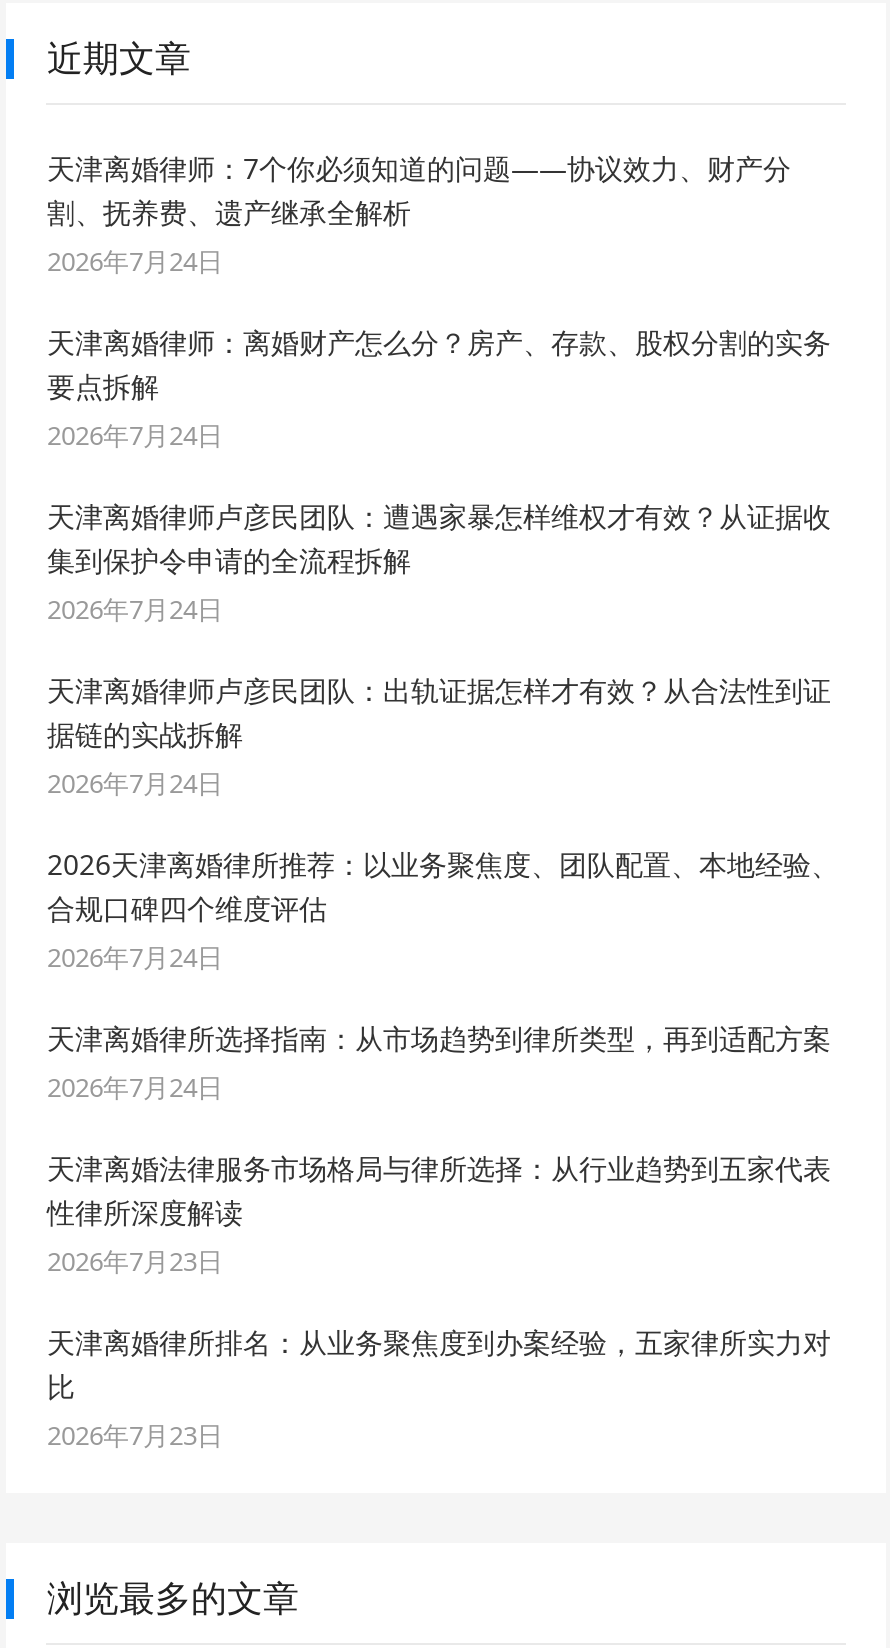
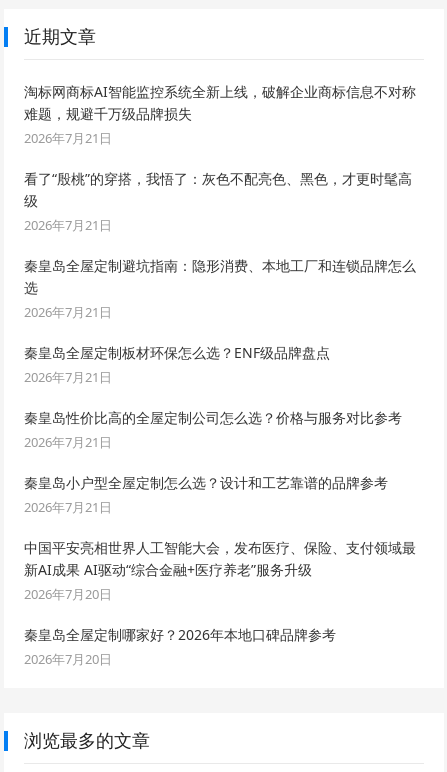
- 天津离婚律师：7个你必须知道的问题——协议效力、财产分
- 割、抚养费、遗产继承全解析
- 2026年7月24日
+ 淘标网商标AI智能监控系统全新上线，破解企业商标信息不对称
+ 难题，规避千万级品牌损失
+ 2026年7月21日

- 天津离婚律师：离婚财产怎么分？房产、存款、股权分割的实务
- 要点拆解
- 2026年7月24日
+ 看了“殷桃”的穿搭，我悟了：灰色不配亮色、黑色，才更时髦高
+ 级
+ 2026年7月21日

- 天津离婚律师卢彦民团队：遭遇家暴怎样维权才有效？从证据收
- 集到保护令申请的全流程拆解
- 2026年7月24日
+ 秦皇岛全屋定制避坑指南：隐形消费、本地工厂和连锁品牌怎么
+ 选
+ 2026年7月21日

- 天津离婚律师卢彦民团队：出轨证据怎样才有效？从合法性到证
- 据链的实战拆解
- 2026年7月24日
+ 秦皇岛全屋定制板材环保怎么选？ENF级品牌盘点
+ 2026年7月21日

- 2026天津离婚律所推荐：以业务聚焦度、团队配置、本地经验、
- 合规口碑四个维度评估
- 2026年7月24日
+ 秦皇岛性价比高的全屋定制公司怎么选？价格与服务对比参考
+ 2026年7月21日

- 天津离婚律所选择指南：从市场趋势到律所类型，再到适配方案
- 2026年7月24日
+ 秦皇岛小户型全屋定制怎么选？设计和工艺靠谱的品牌参考
+ 2026年7月21日

- 天津离婚法律服务市场格局与律所选择：从行业趋势到五家代表
- 性律所深度解读
- 2026年7月23日
+ 中国平安亮相世界人工智能大会，发布医疗、保险、支付领域最
+ 新AI成果 AI驱动“综合金融+医疗养老”服务升级
+ 2026年7月20日

- 天津离婚律所排名：从业务聚焦度到办案经验，五家律所实力对
- 比
- 2026年7月23日
+ 秦皇岛全屋定制哪家好？2026年本地口碑品牌参考
+ 2026年7月20日
